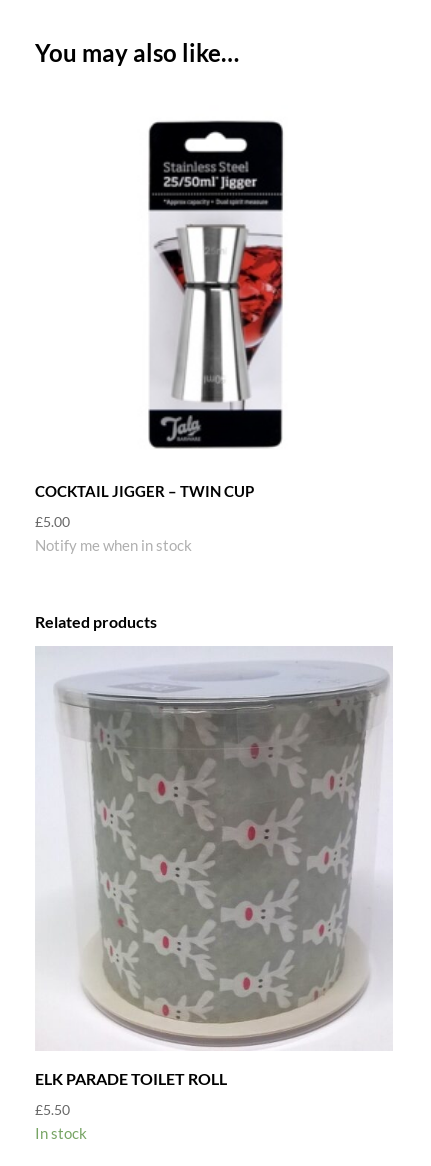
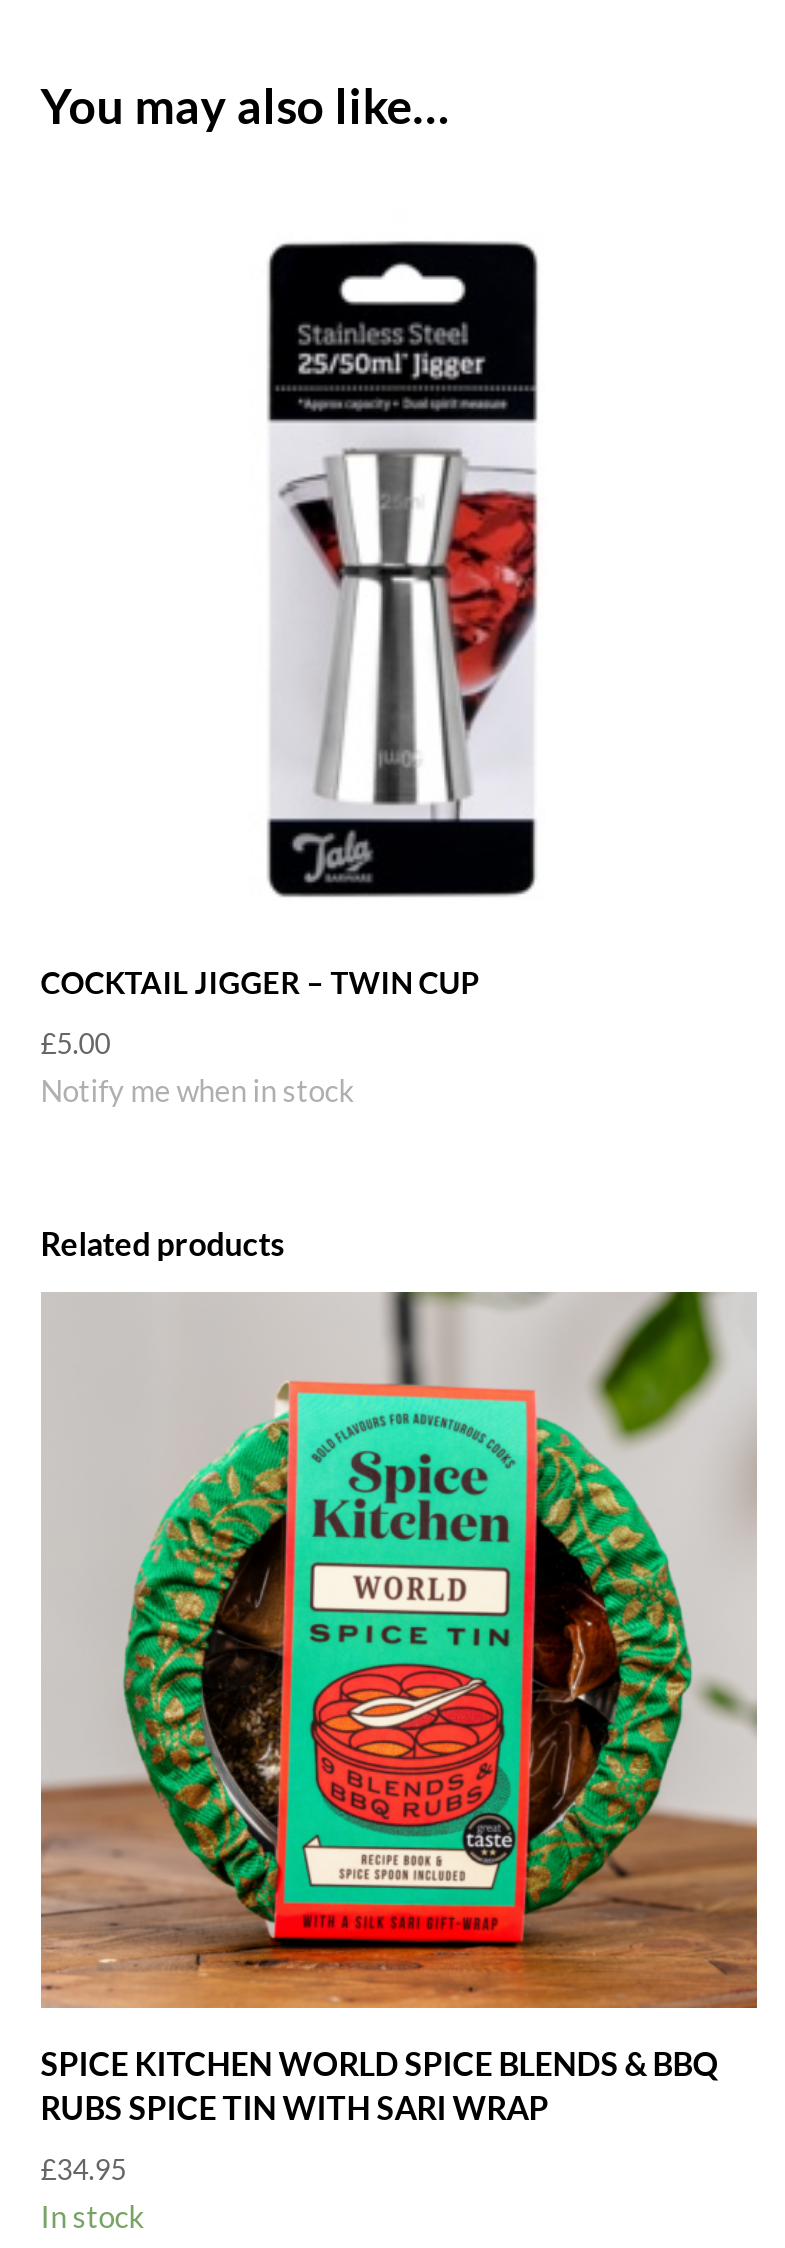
- [image]
+ [image]

- ELK PARADE TOILET ROLL
+ SPICE KITCHEN WORLD SPICE BLENDS & BBQ
+ RUBS SPICE TIN WITH SARI WRAP

- £5.50
+ £34.95
